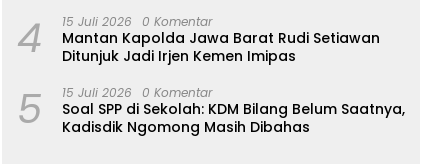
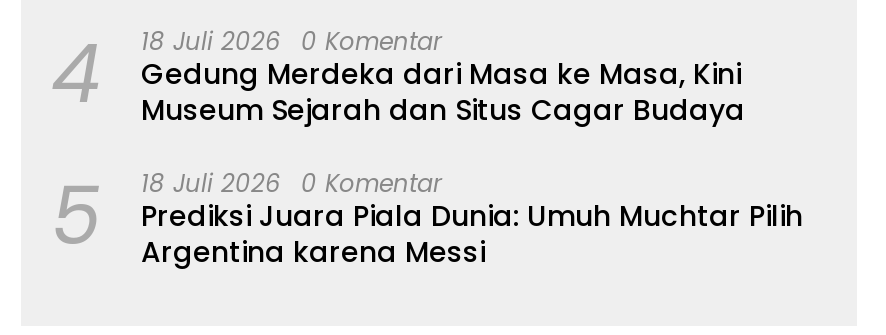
- 15 Juli 2026 0 Komentar
- Mantan Kapolda Jawa Barat Rudi Setiawan
- Ditunjuk Jadi Irjen Kemen Imipas
+ 18 Juli 2026 0 Komentar
+ Gedung Merdeka dari Masa ke Masa, Kini
+ Museum Sejarah dan Situs Cagar Budaya

- 15 Juli 2026 0 Komentar
- Soal SPP di Sekolah: KDM Bilang Belum Saatnya,
- Kadisdik Ngomong Masih Dibahas
+ 18 Juli 2026 0 Komentar
+ Prediksi Juara Piala Dunia: Umuh Muchtar Pilih
+ Argentina karena Messi
